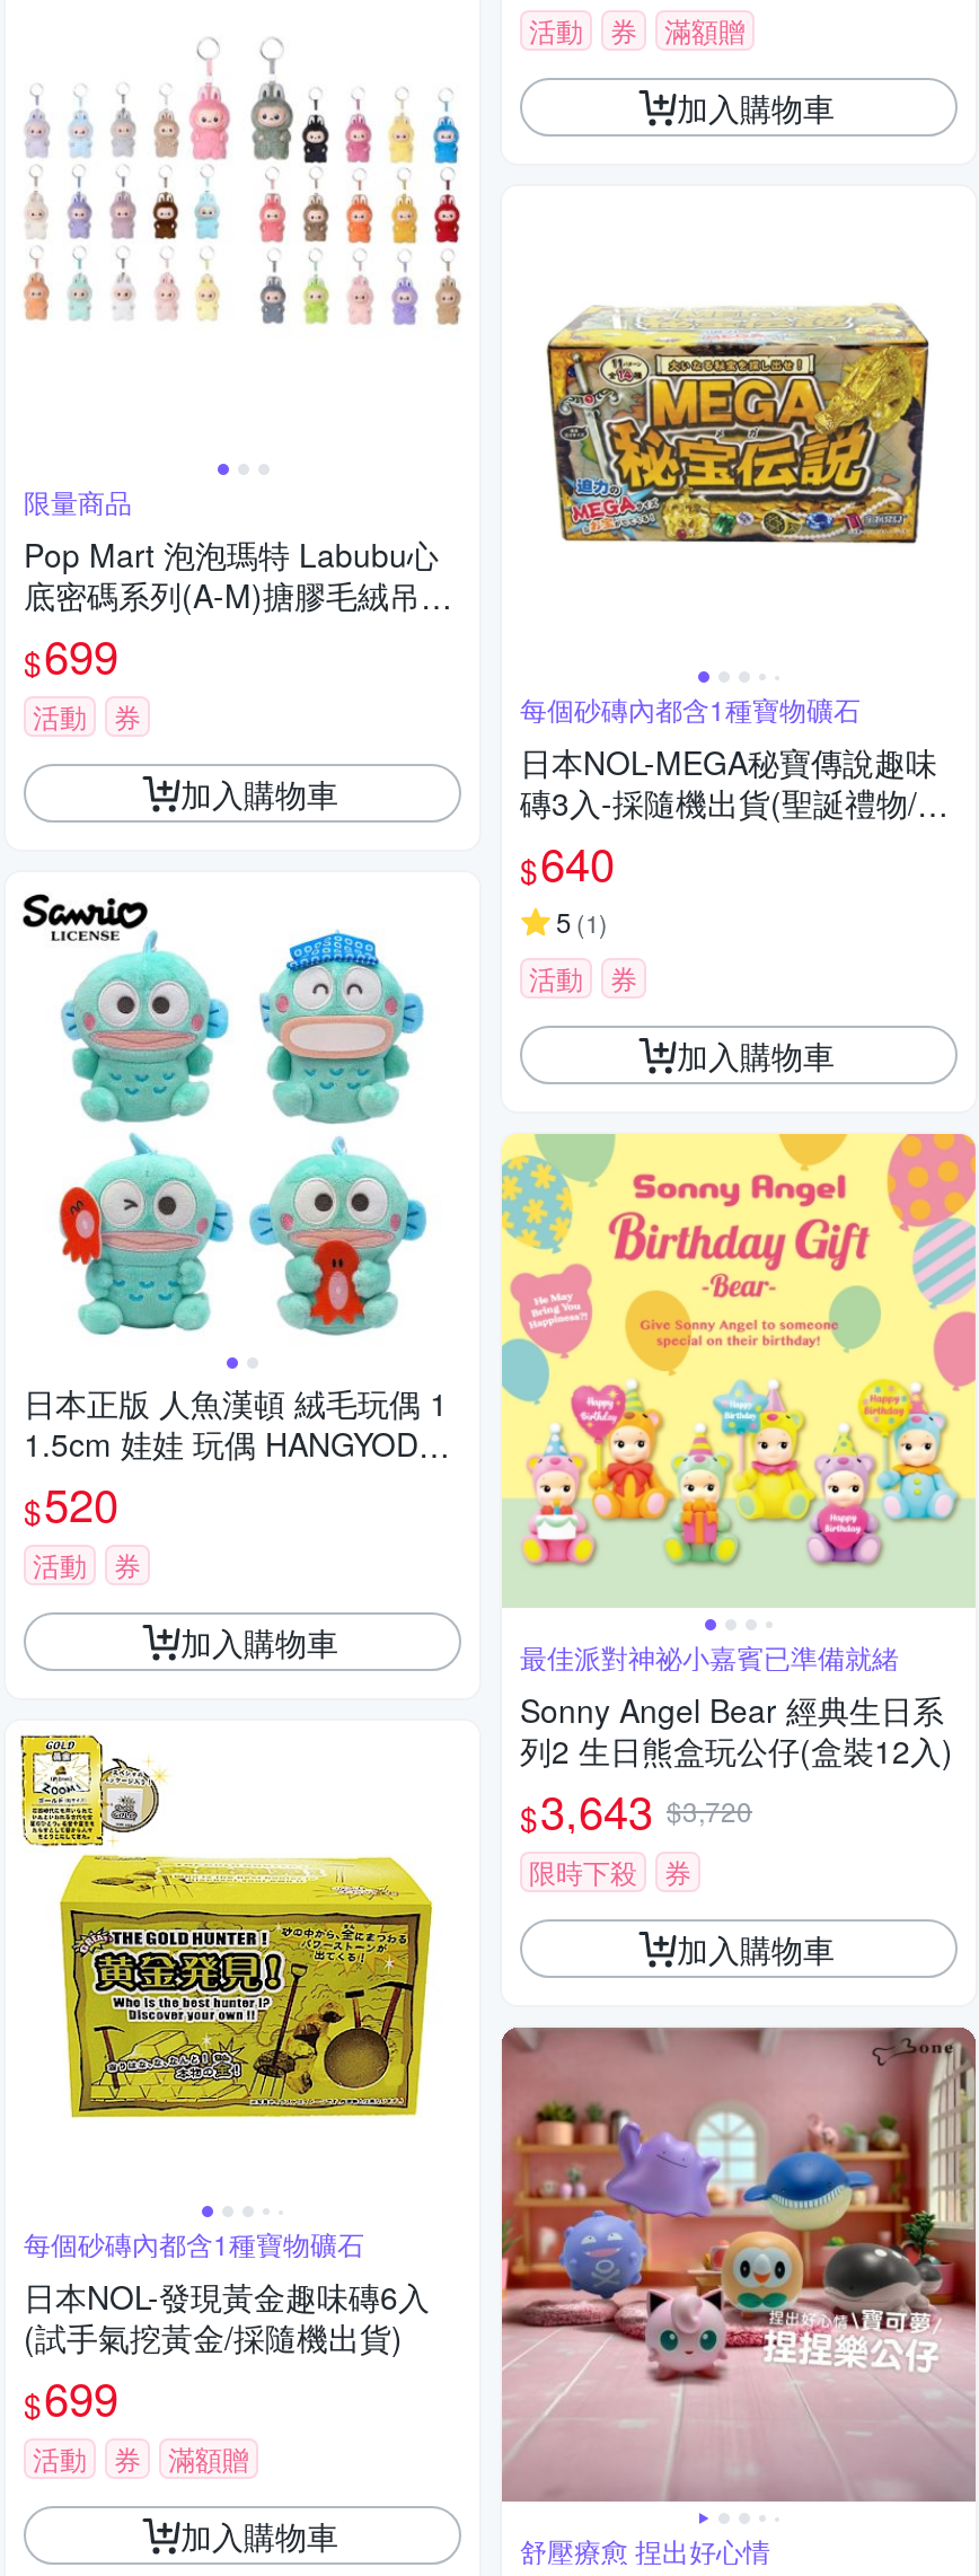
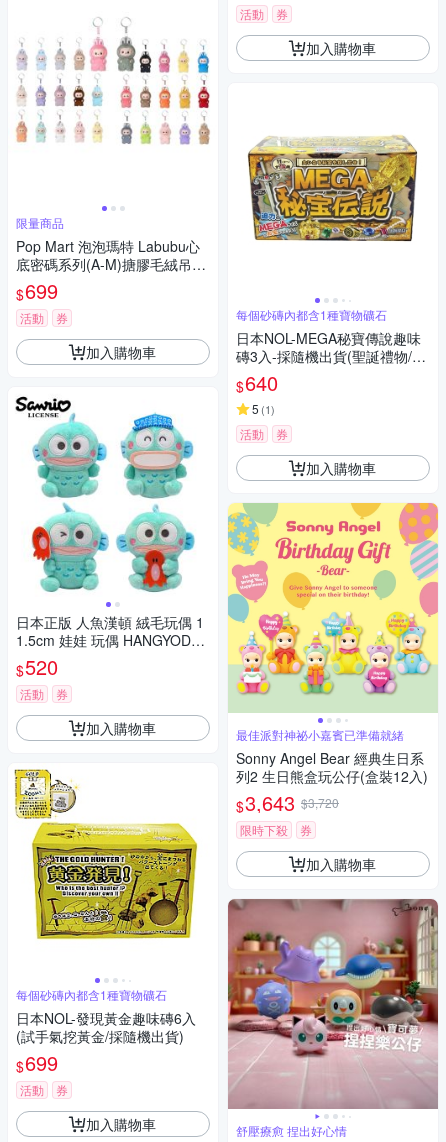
- 滿額贈

- 滿額贈
